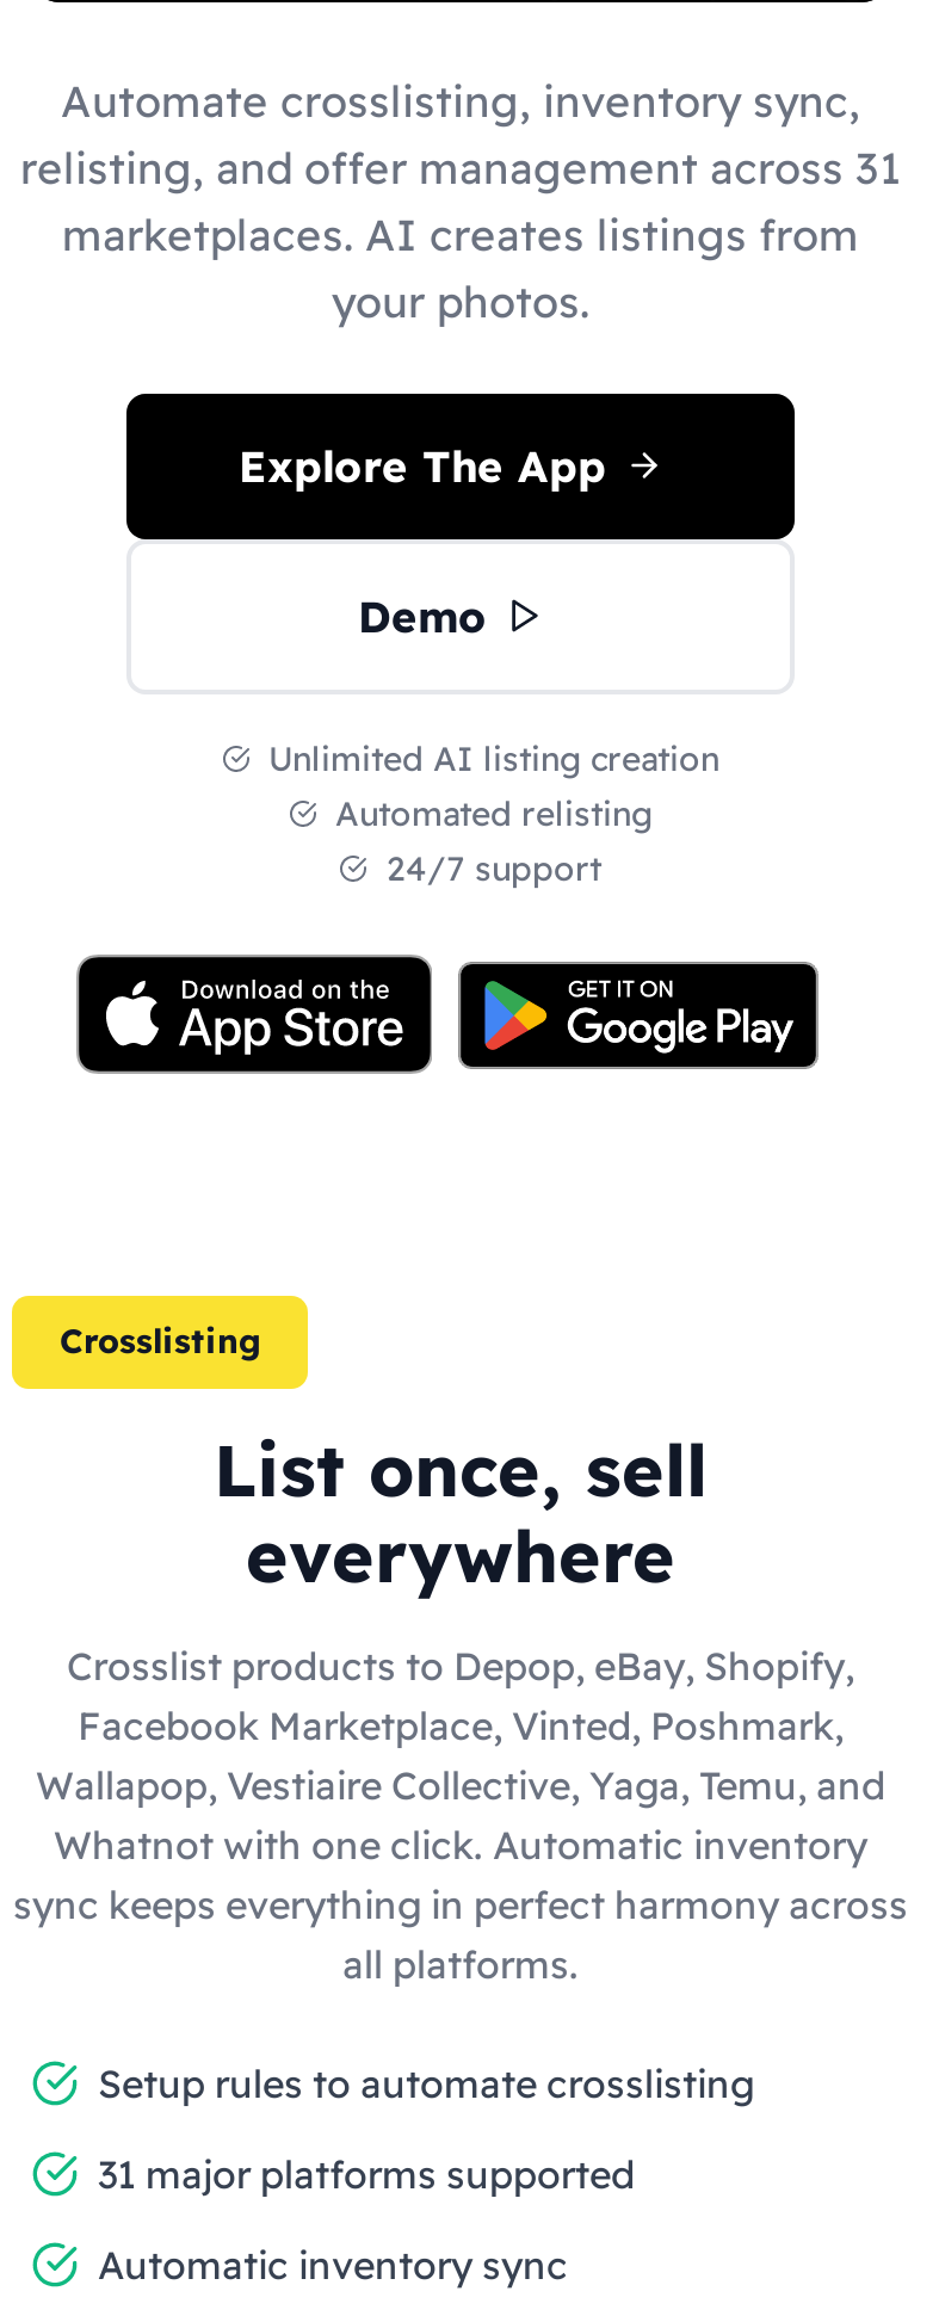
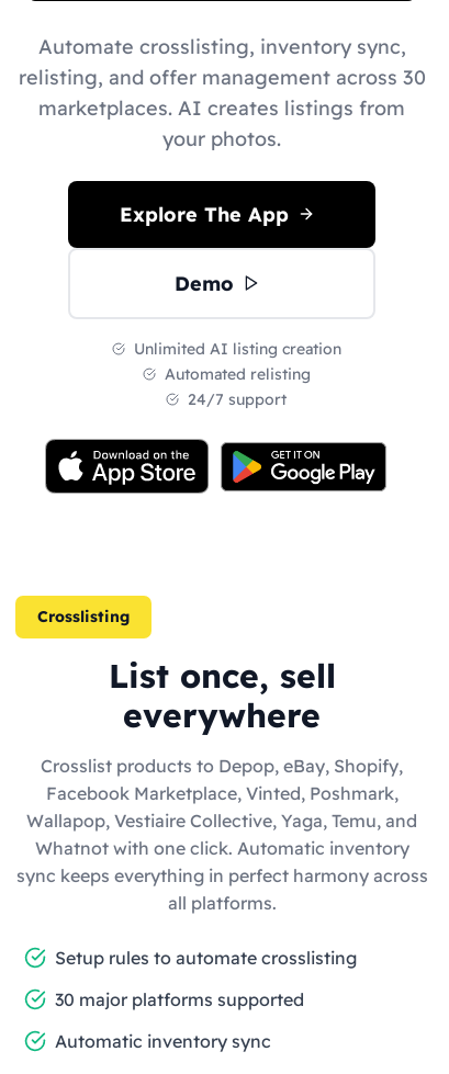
- relisting, and offer management across 31
+ relisting, and offer management across 30

- 31 major platforms supported
+ 30 major platforms supported
